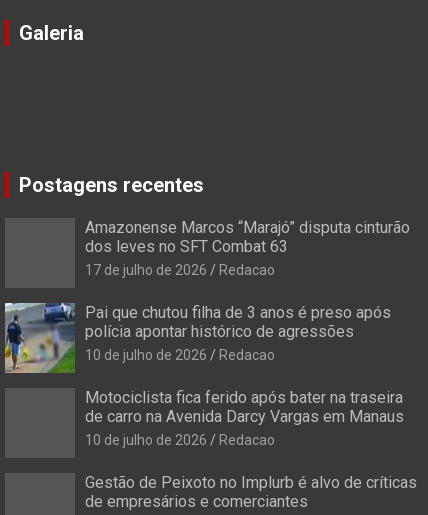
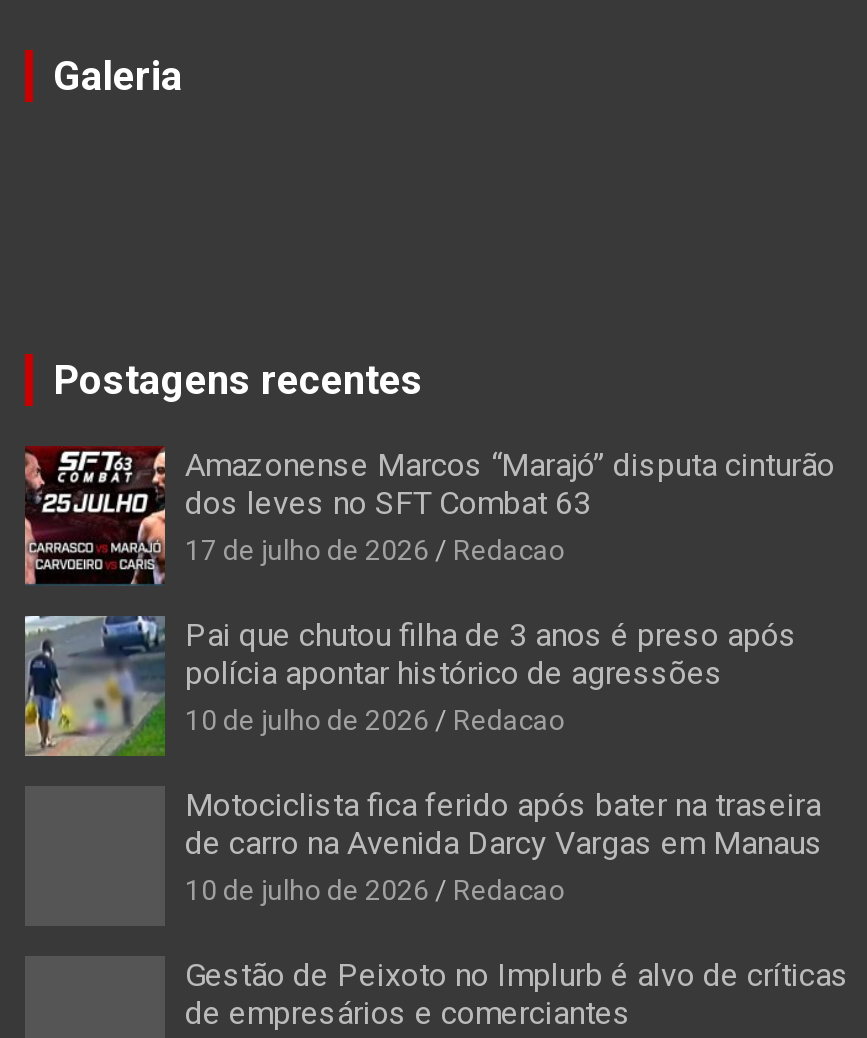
+ [image]
